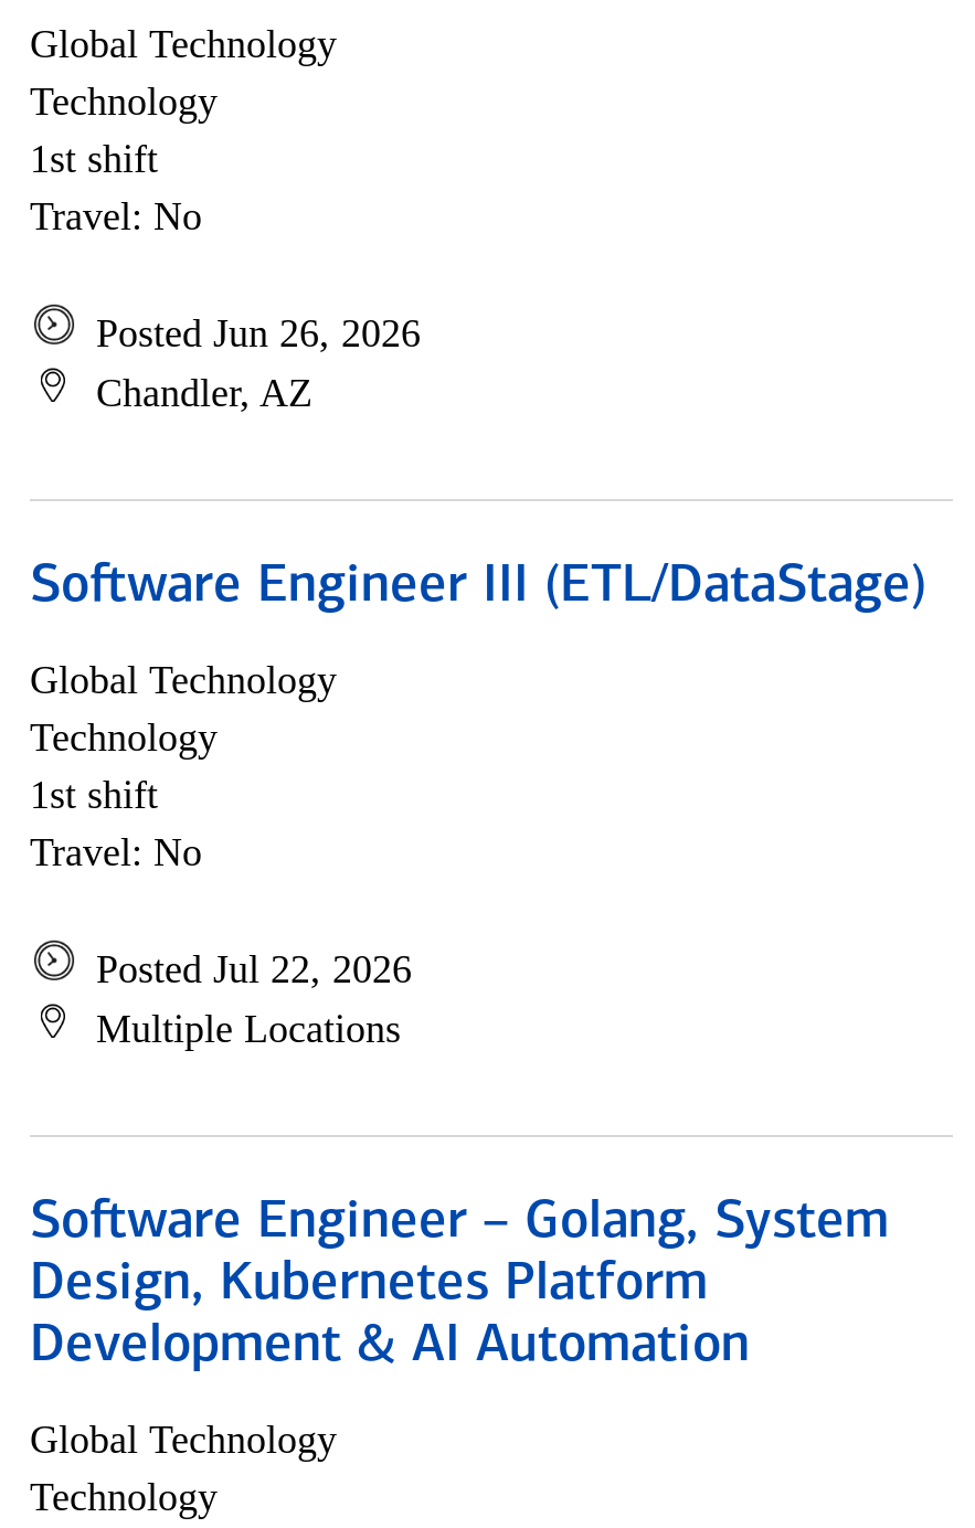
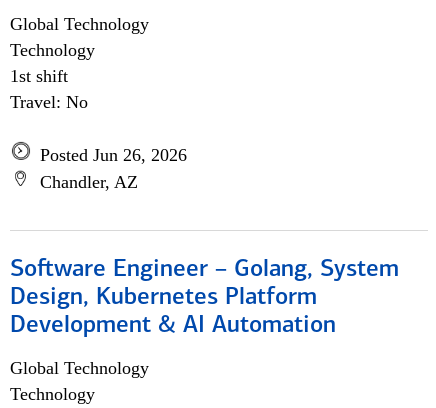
- Software Engineer III (ETL/DataStage)
- Global Technology
- Technology
- 1st shift
- Travel: No
- Posted Jul 22, 2026
- Multiple Locations
